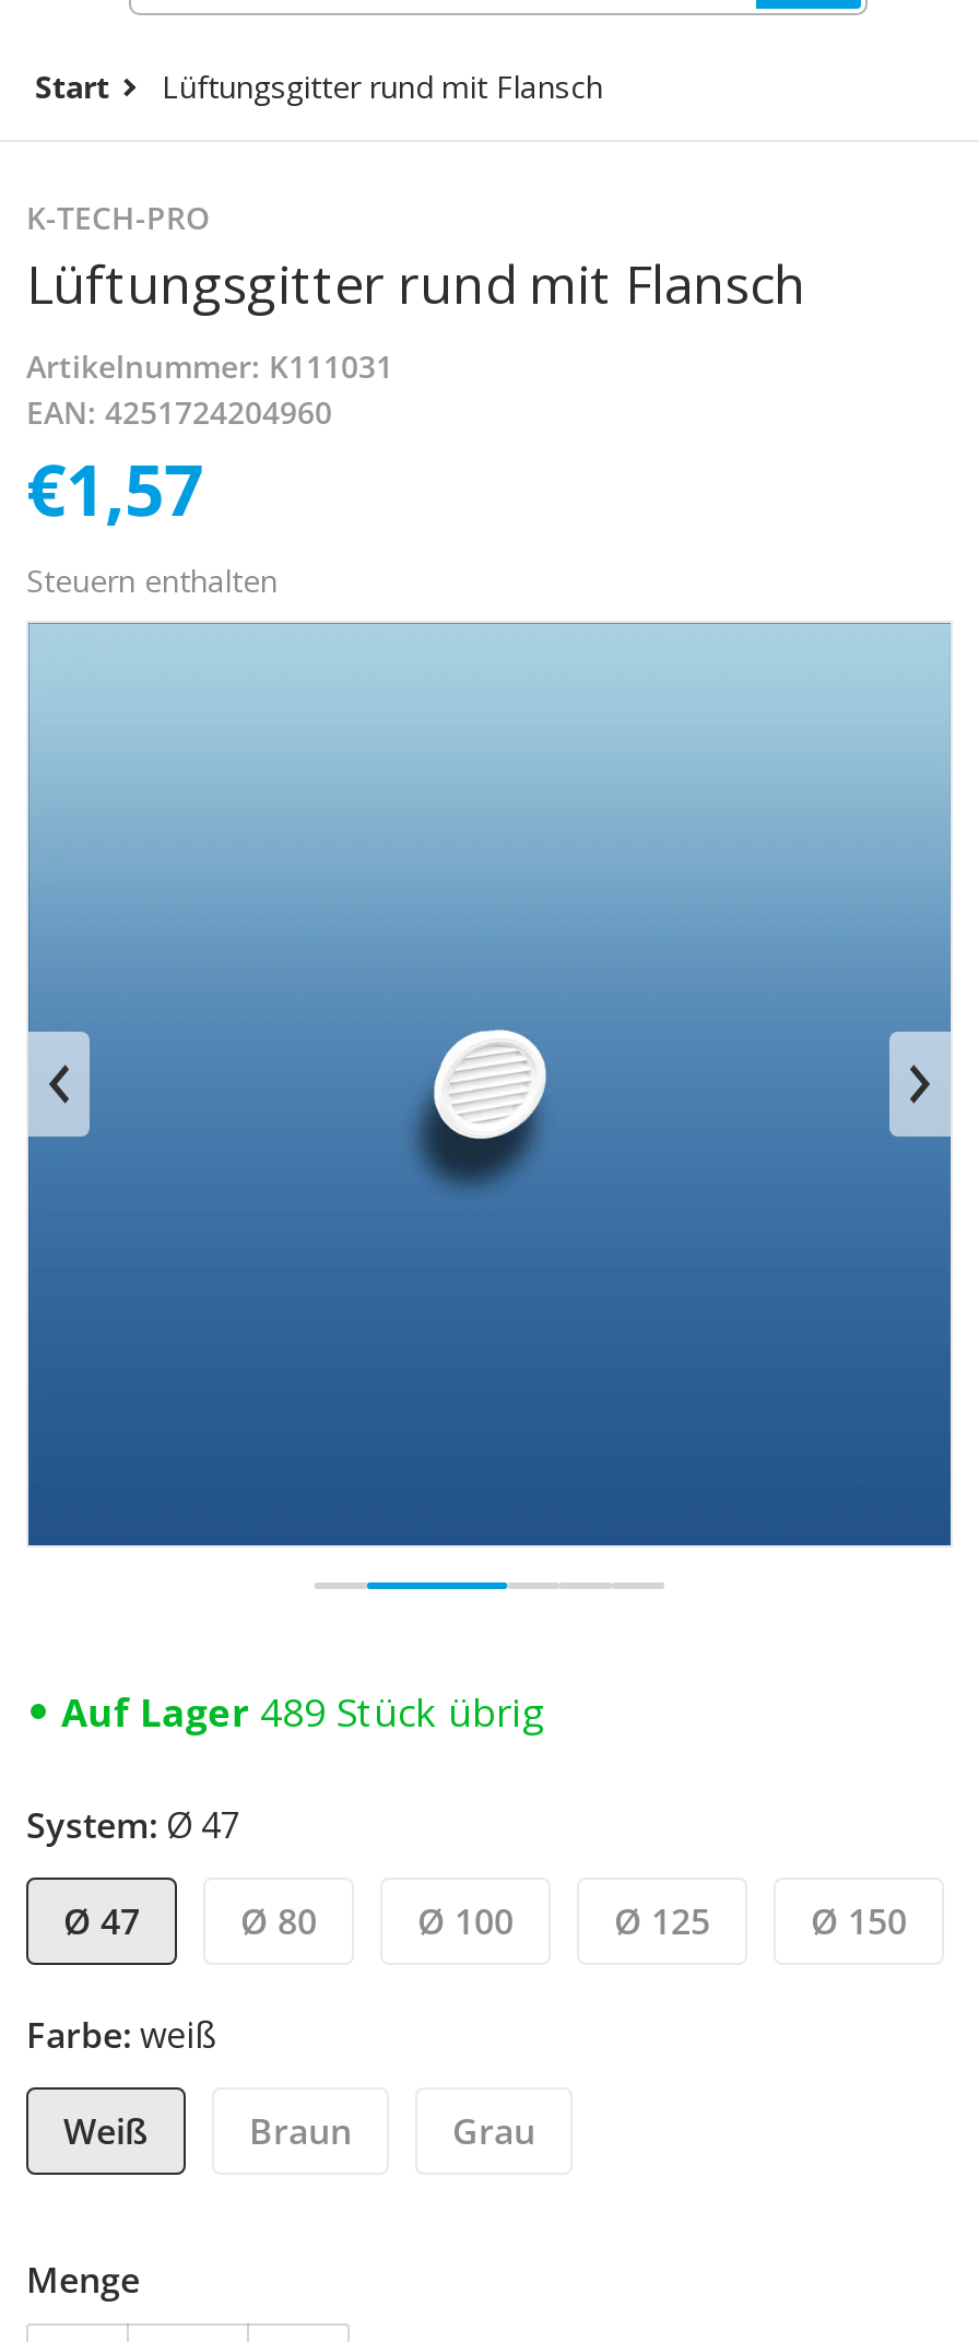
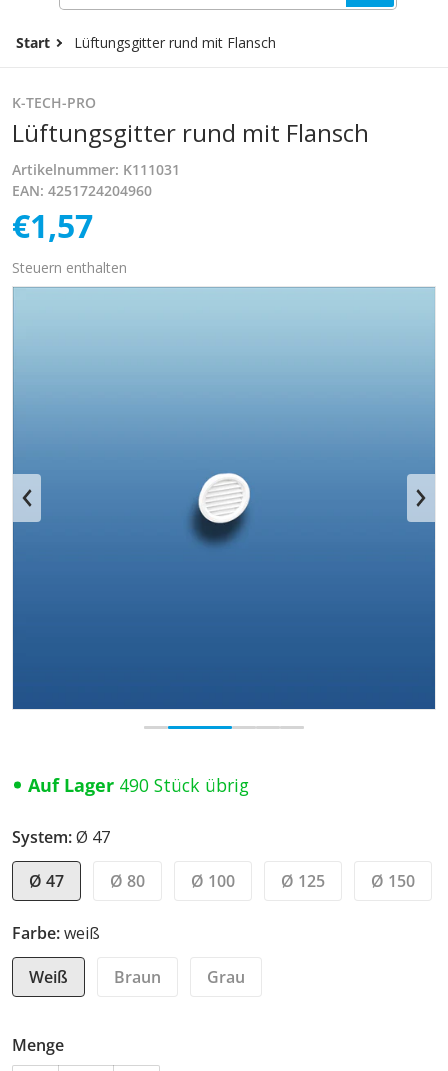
- Auf Lager 489 Stück übrig
+ Auf Lager 490 Stück übrig
